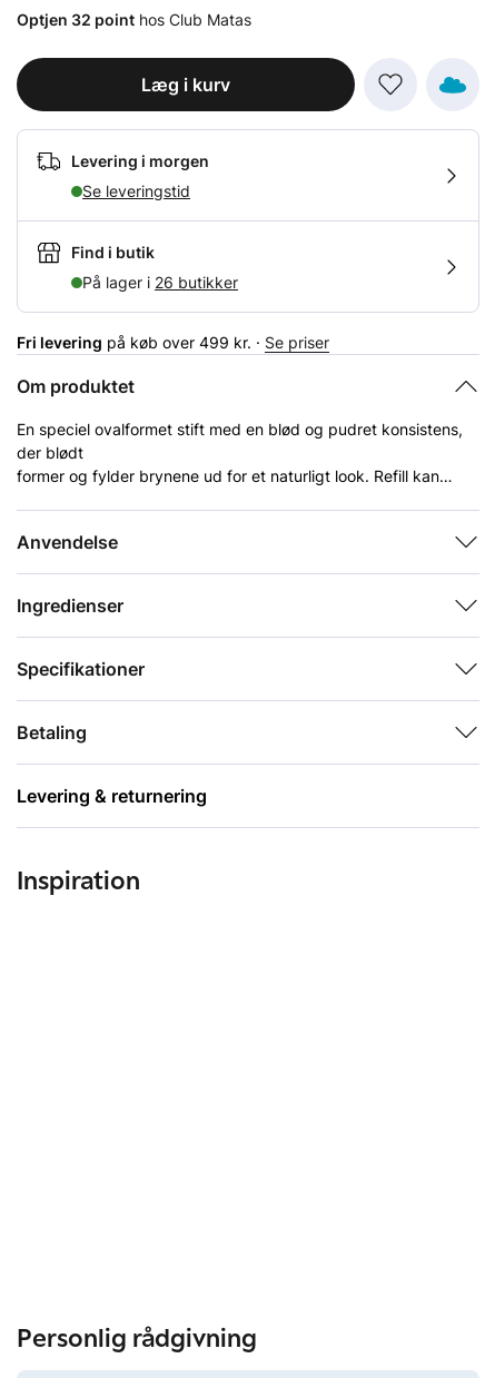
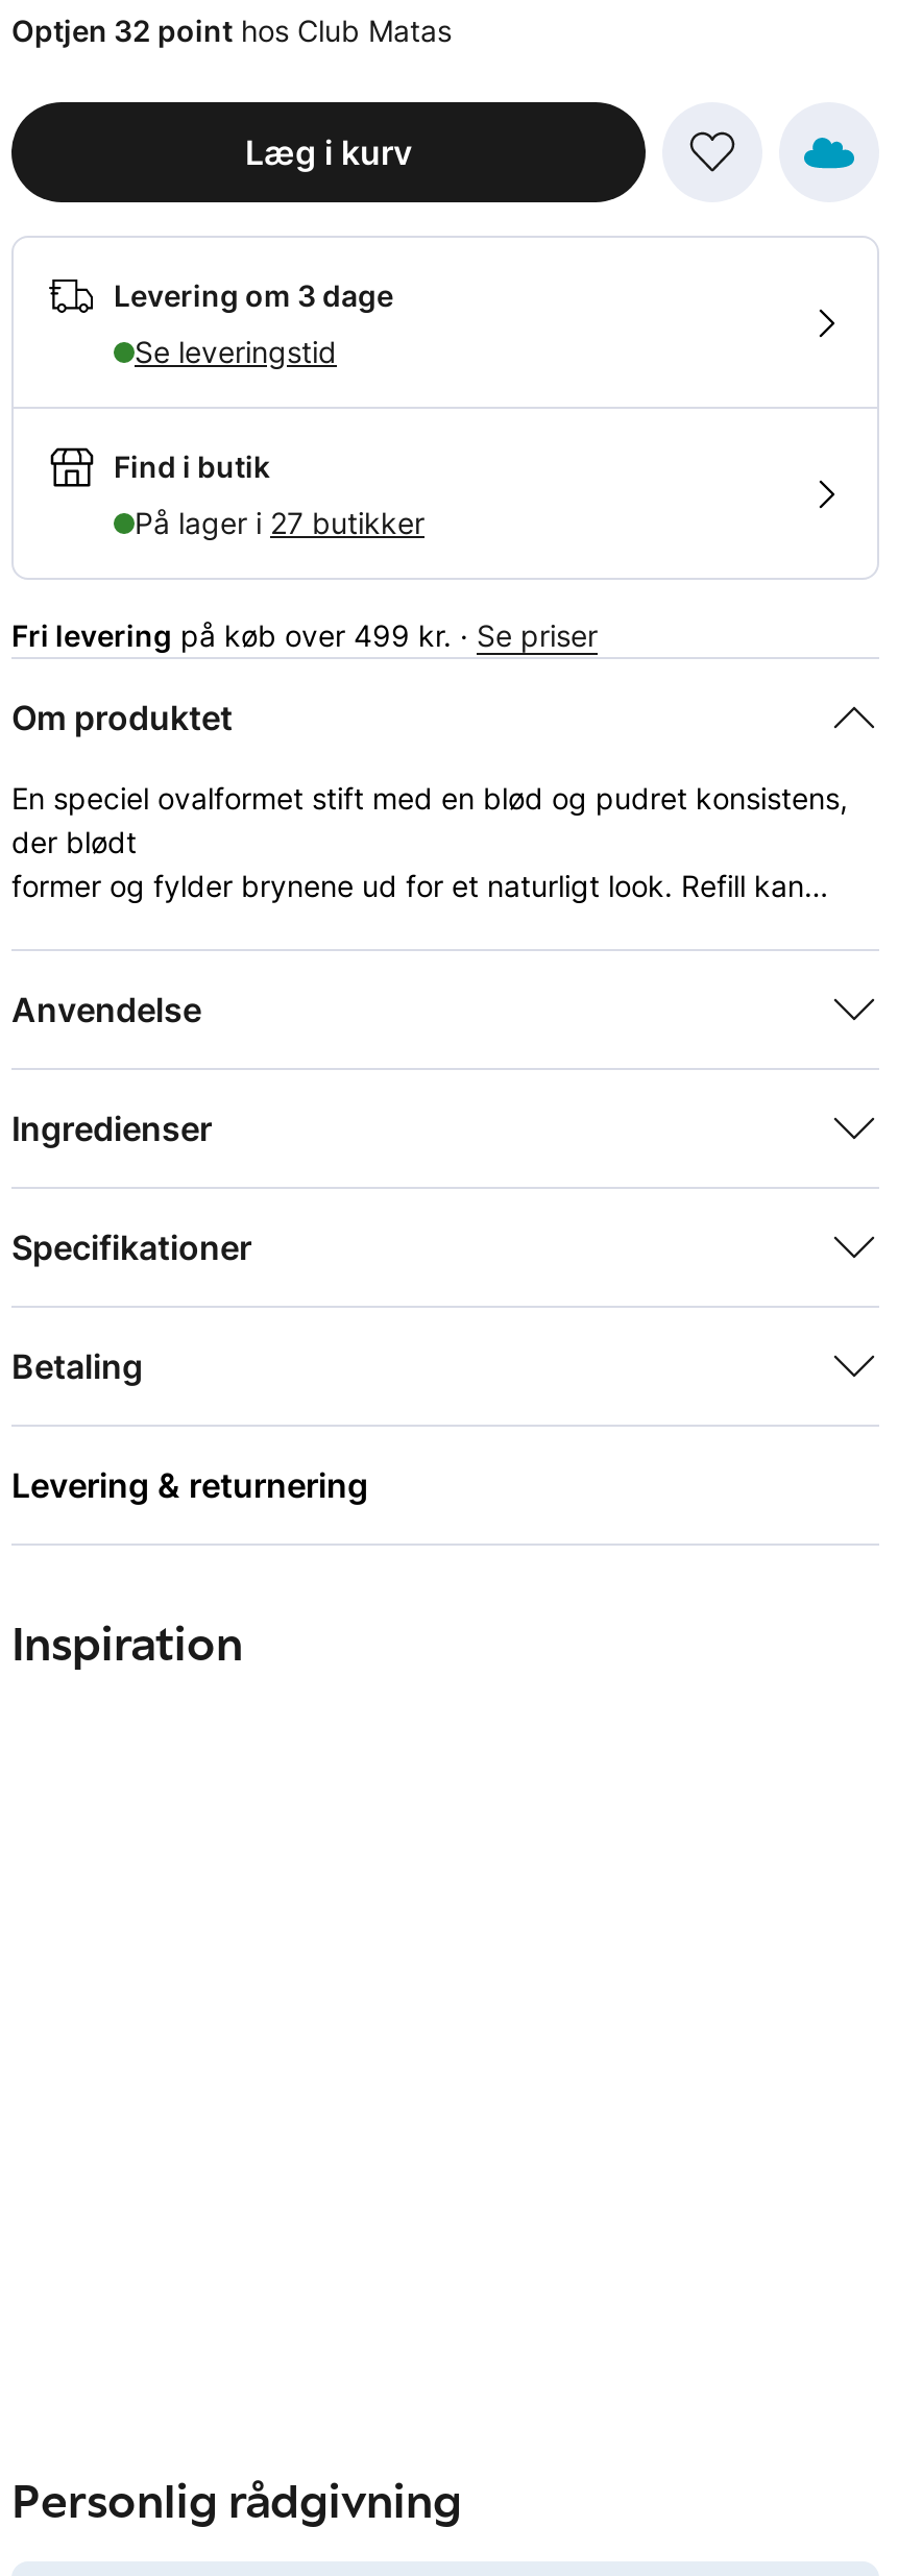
- Levering i morgen
+ Levering om 3 dage

- På lager i 26 butikker
+ På lager i 27 butikker
